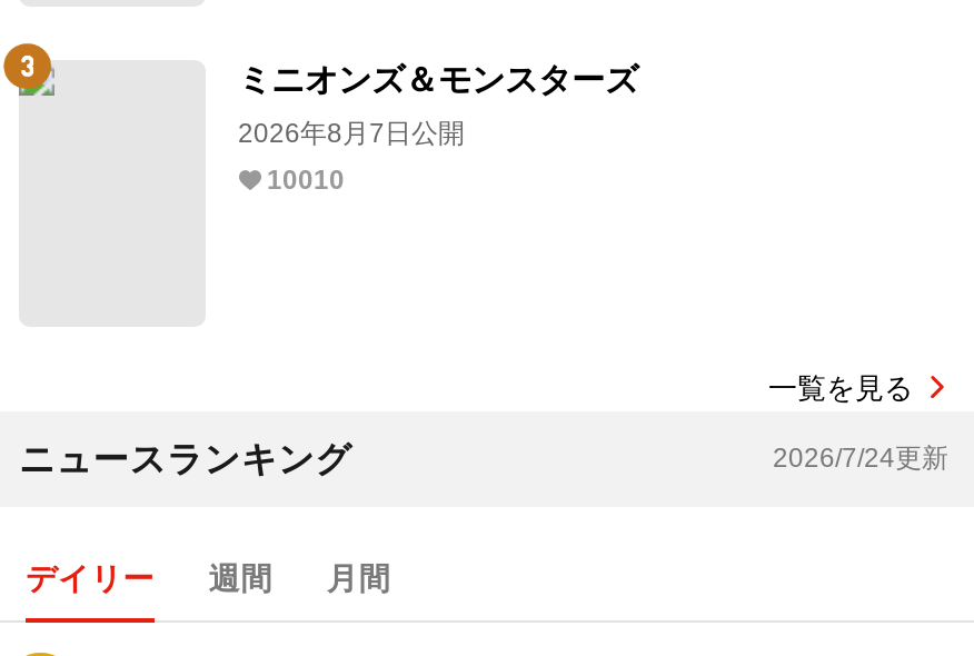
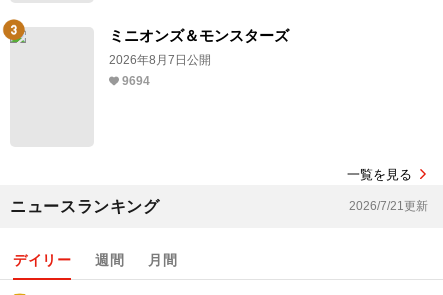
- 10010
+ 9694

- 2026/7/24更新
+ 2026/7/21更新
